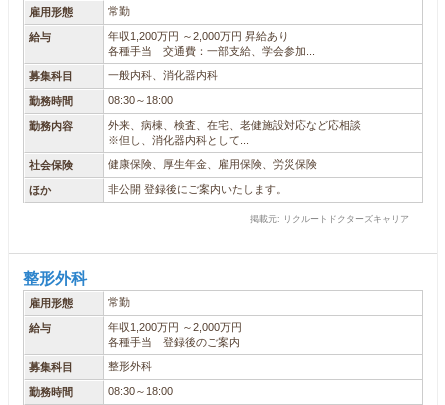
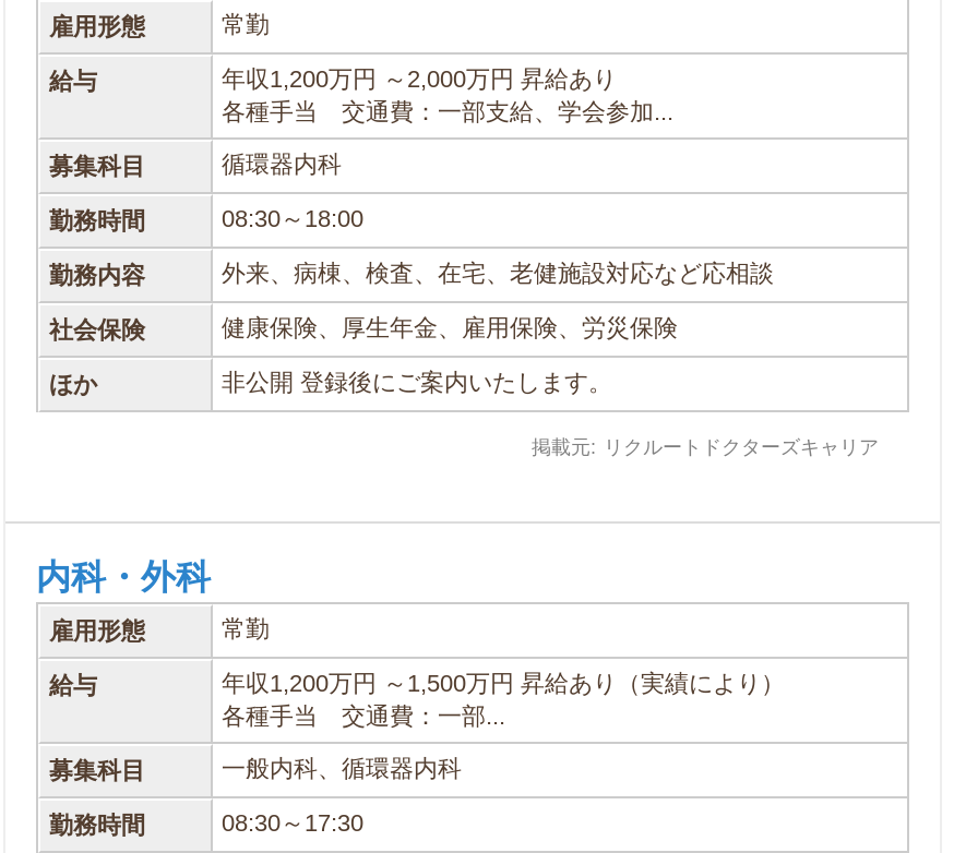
- 一般内科、消化器内科
+ 循環器内科

- ※但し、消化器内科として...

- 整形外科
+ 内科・外科

- 年収1,200万円 ～2,000万円
- 各種手当 登録後のご案内
+ 年収1,200万円 ～1,500万円 昇給あり（実績により）
+ 各種手当 交通費：一部...

- 整形外科
+ 一般内科、循環器内科

- 08:30～18:00
+ 08:30～17:30
